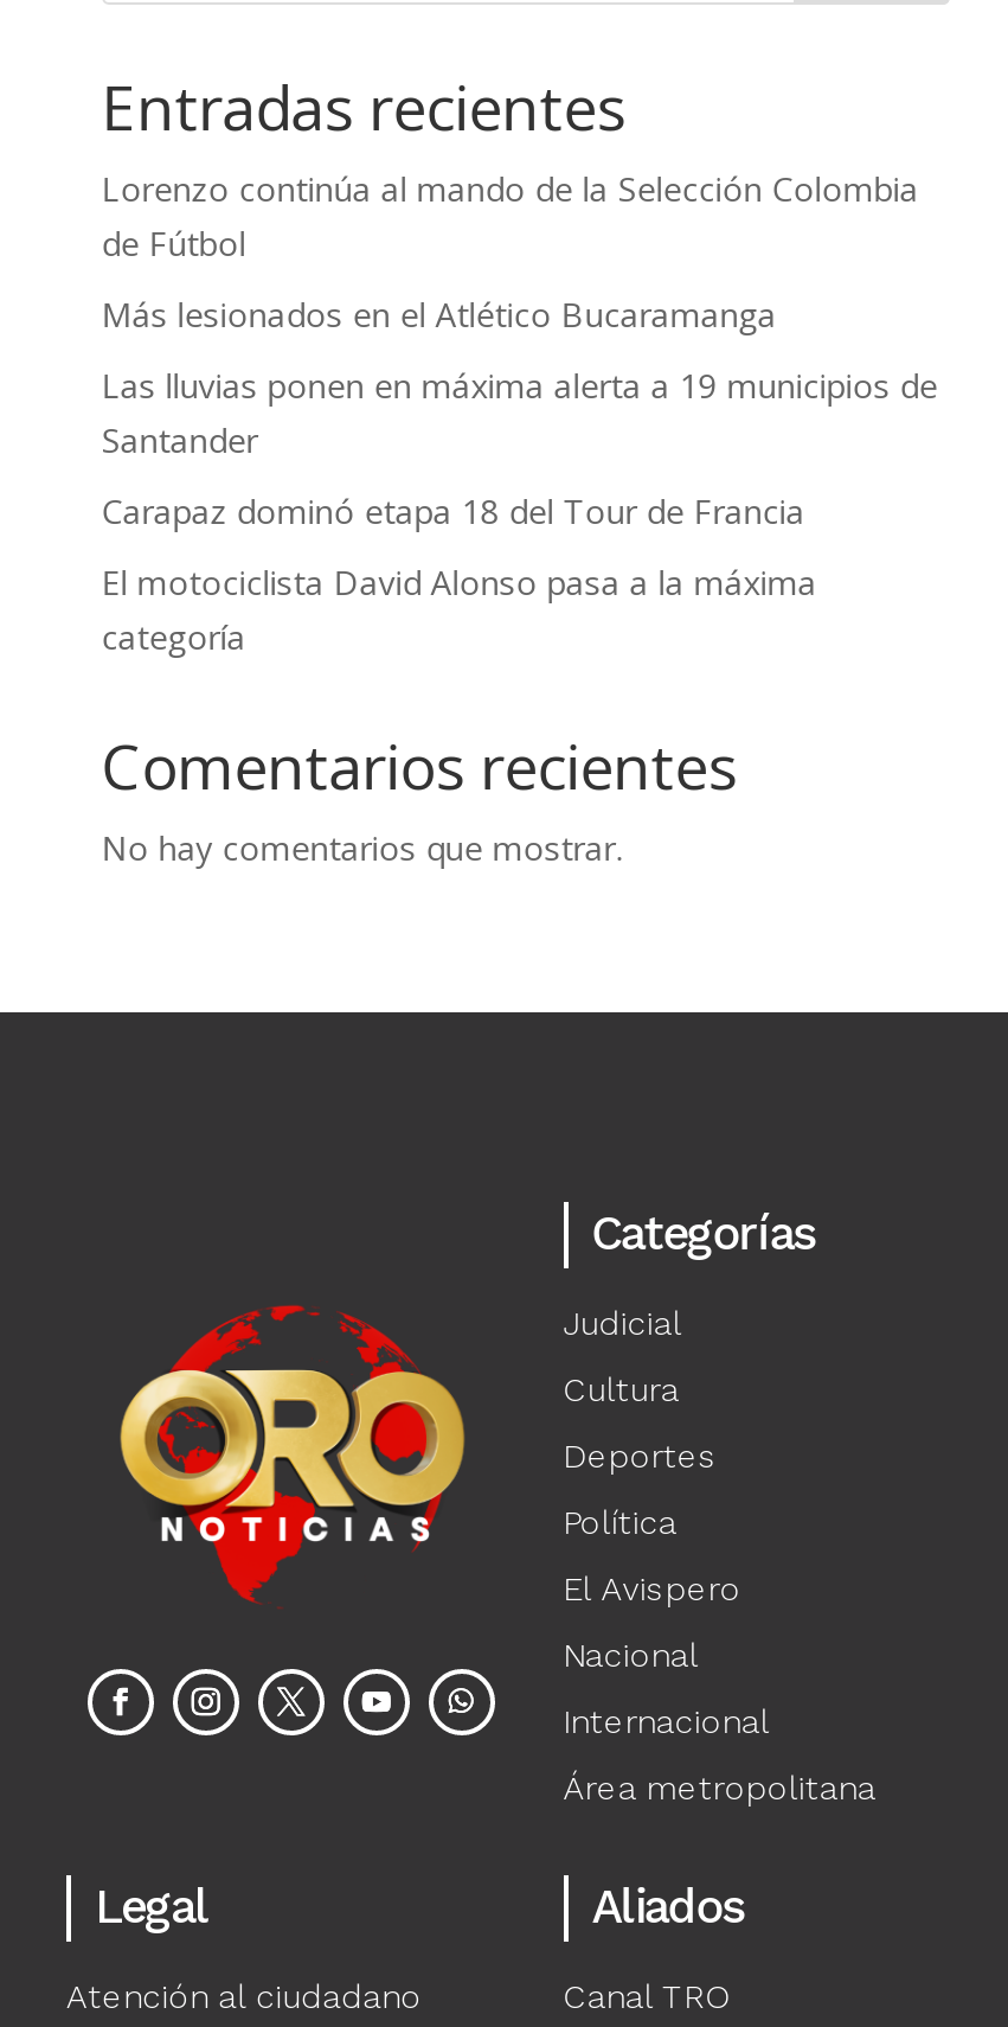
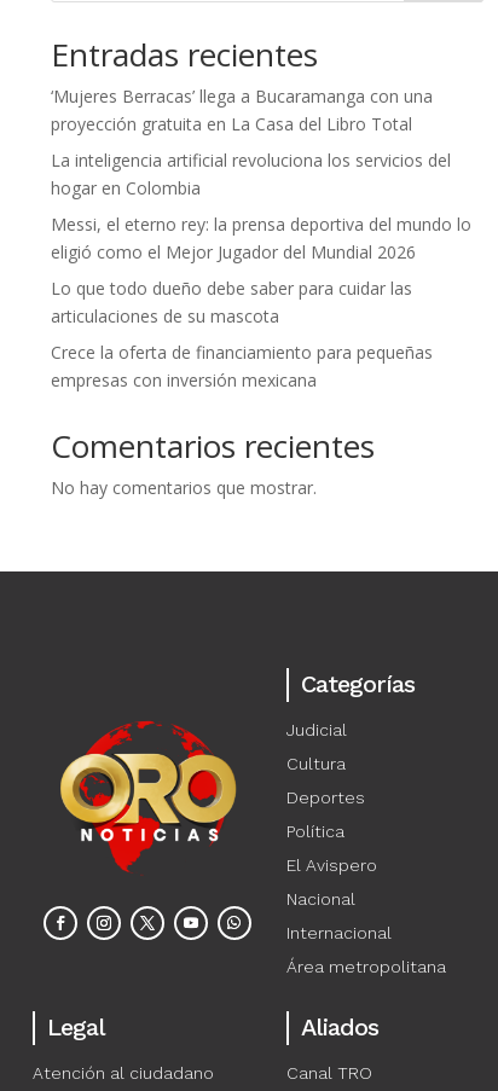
- Lorenzo continúa al mando de la Selección Colombia
- de Fútbol
+ ‘Mujeres Berracas’ llega a Bucaramanga con una
+ proyección gratuita en La Casa del Libro Total

- Más lesionados en el Atlético Bucaramanga
+ La inteligencia artificial revoluciona los servicios del
+ hogar en Colombia

- Las lluvias ponen en máxima alerta a 19 municipios de
- Santander
+ Messi, el eterno rey: la prensa deportiva del mundo lo
+ eligió como el Mejor Jugador del Mundial 2026

- Carapaz dominó etapa 18 del Tour de Francia
+ Lo que todo dueño debe saber para cuidar las
+ articulaciones de su mascota

- El motociclista David Alonso pasa a la máxima
- categoría
+ Crece la oferta de financiamiento para pequeñas
+ empresas con inversión mexicana
